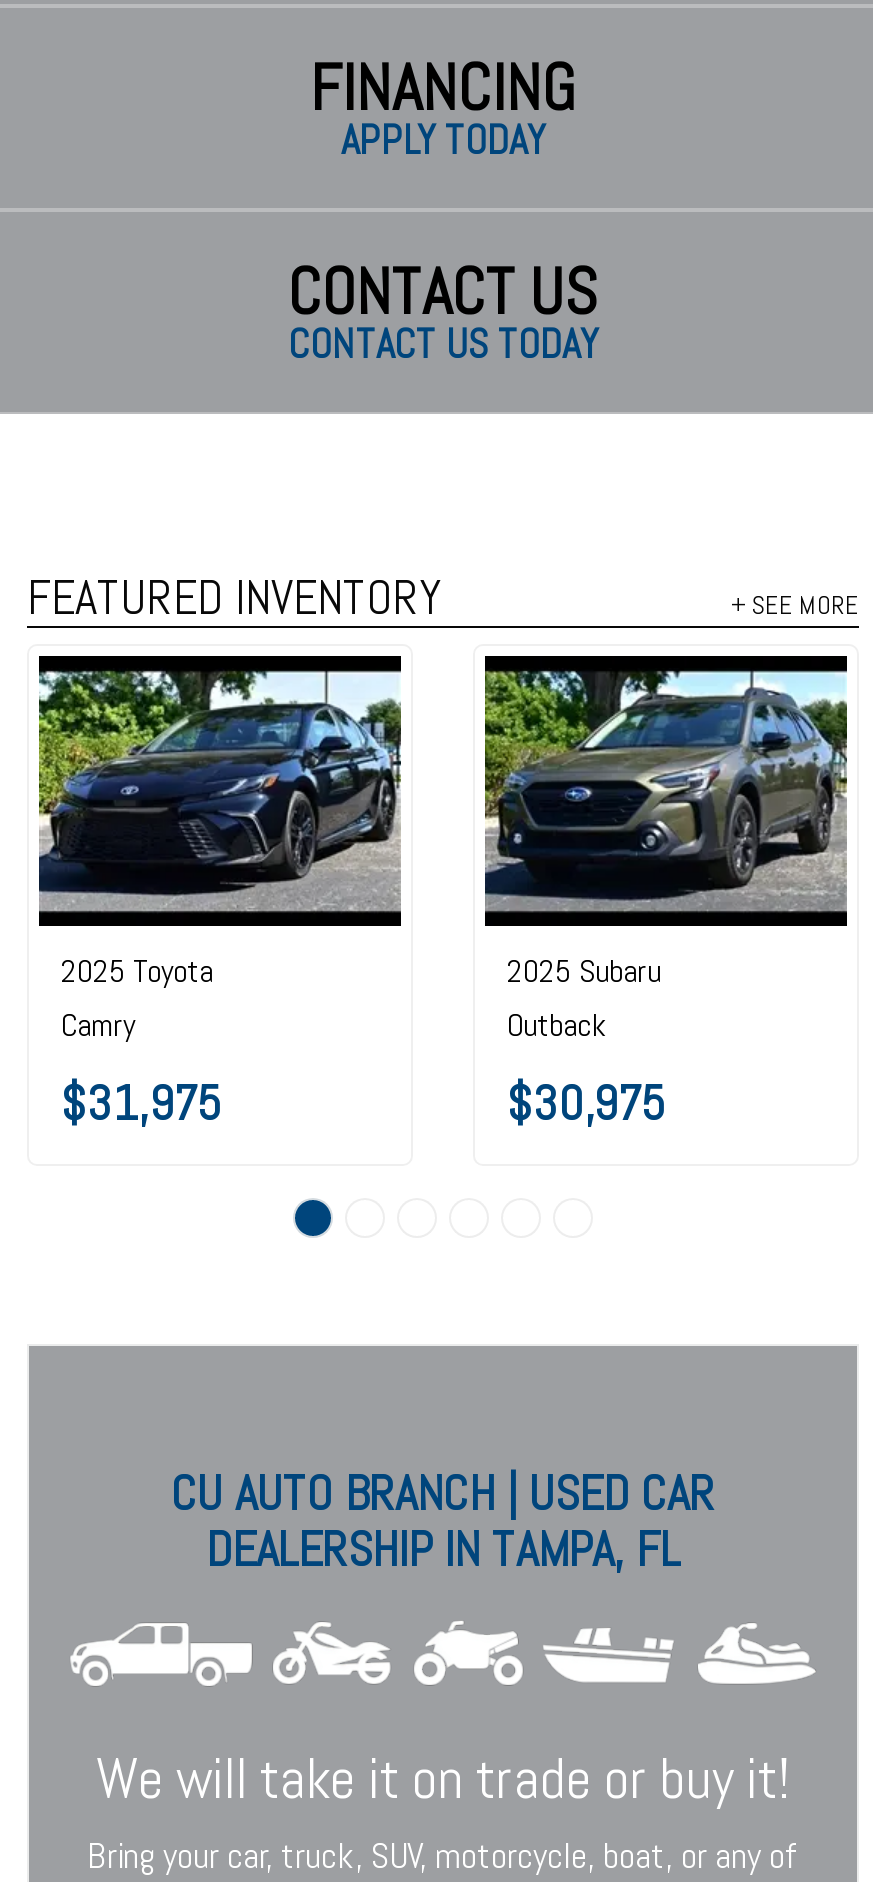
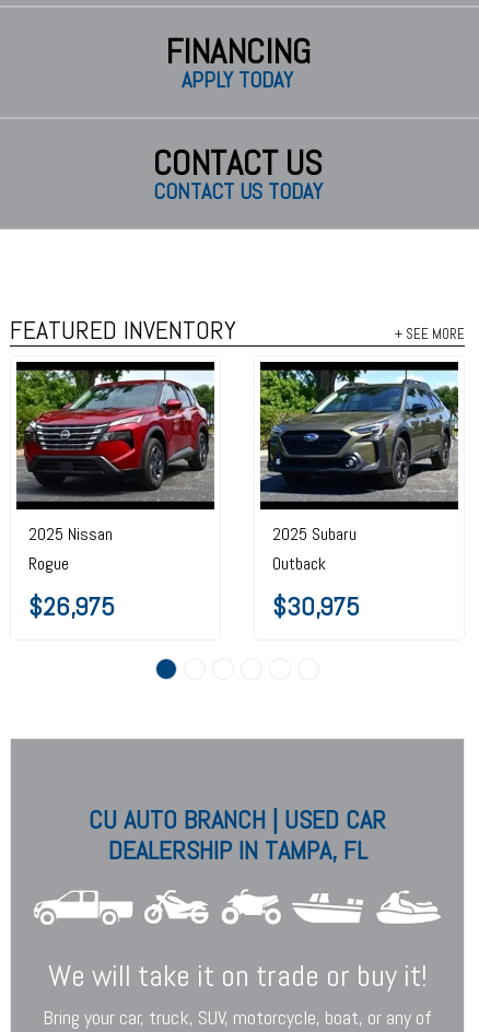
- [image]
- 2025 Toyota
- Camry
- $31,975
+ [image]
+ 2025 Nissan
+ Rogue
+ $26,975
